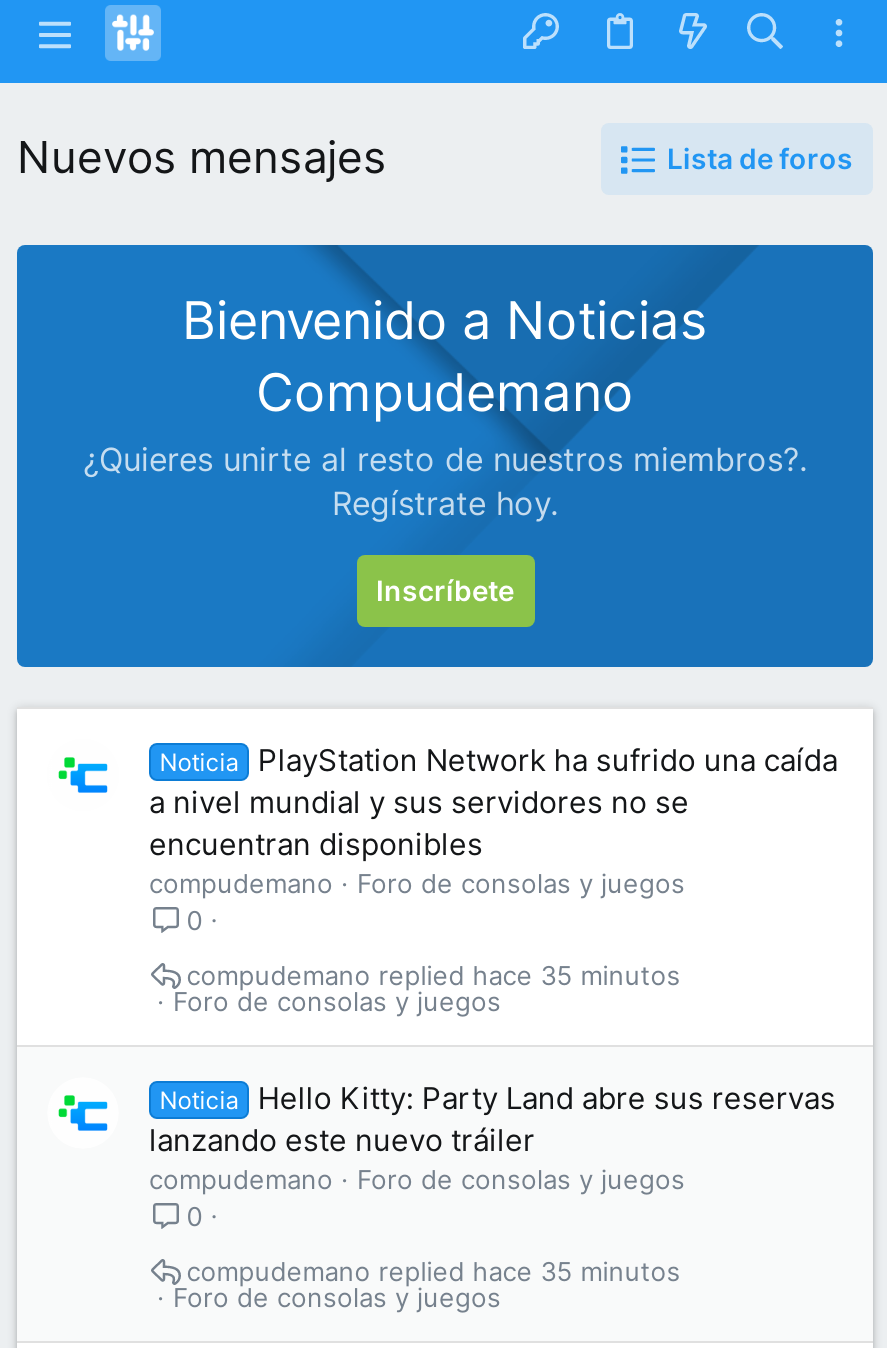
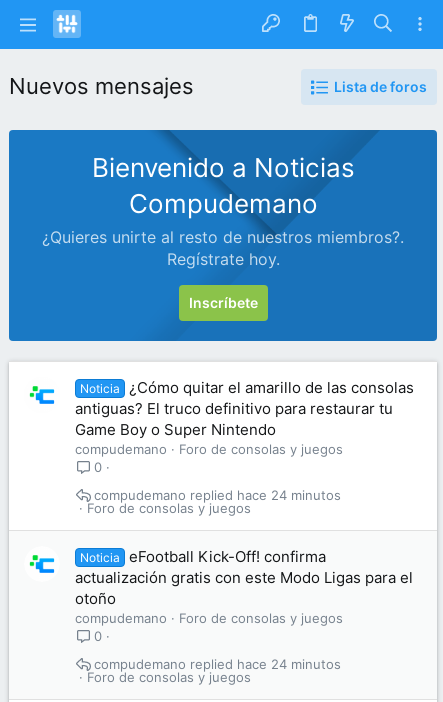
- PlayStation Network ha sufrido una caída
- a nivel mundial y sus servidores no se
- encuentran disponibles
+ ¿Cómo quitar el amarillo de las consolas
+ antiguas? El truco definitivo para restaurar tu
+ Game Boy o Super Nintendo

- hace 35 minutos
+ hace 24 minutos

- Hello Kitty: Party Land abre sus reservas
- lanzando este nuevo tráiler
+ eFootball Kick-Off! confirma
+ actualización gratis con este Modo Ligas para el
+ otoño

- hace 35 minutos
+ hace 24 minutos
